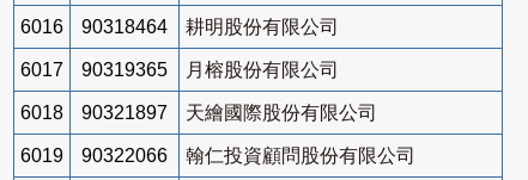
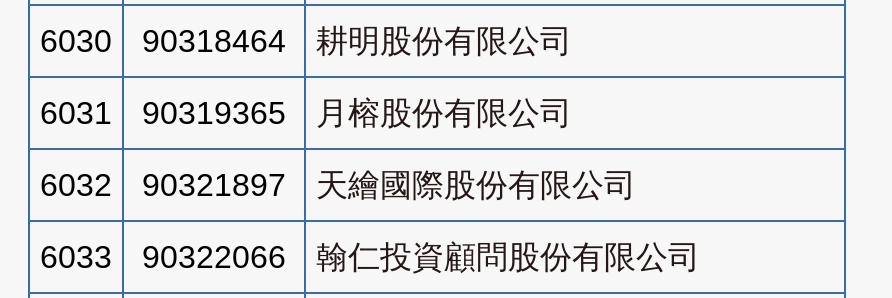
- 6016 90318464 耕明股份有限公司
+ 6030 90318464 耕明股份有限公司

- 6017 90319365 月榕股份有限公司
+ 6031 90319365 月榕股份有限公司

- 6018 90321897 天繪國際股份有限公司
+ 6032 90321897 天繪國際股份有限公司

- 6019 90322066 翰仁投資顧問股份有限公司
+ 6033 90322066 翰仁投資顧問股份有限公司
